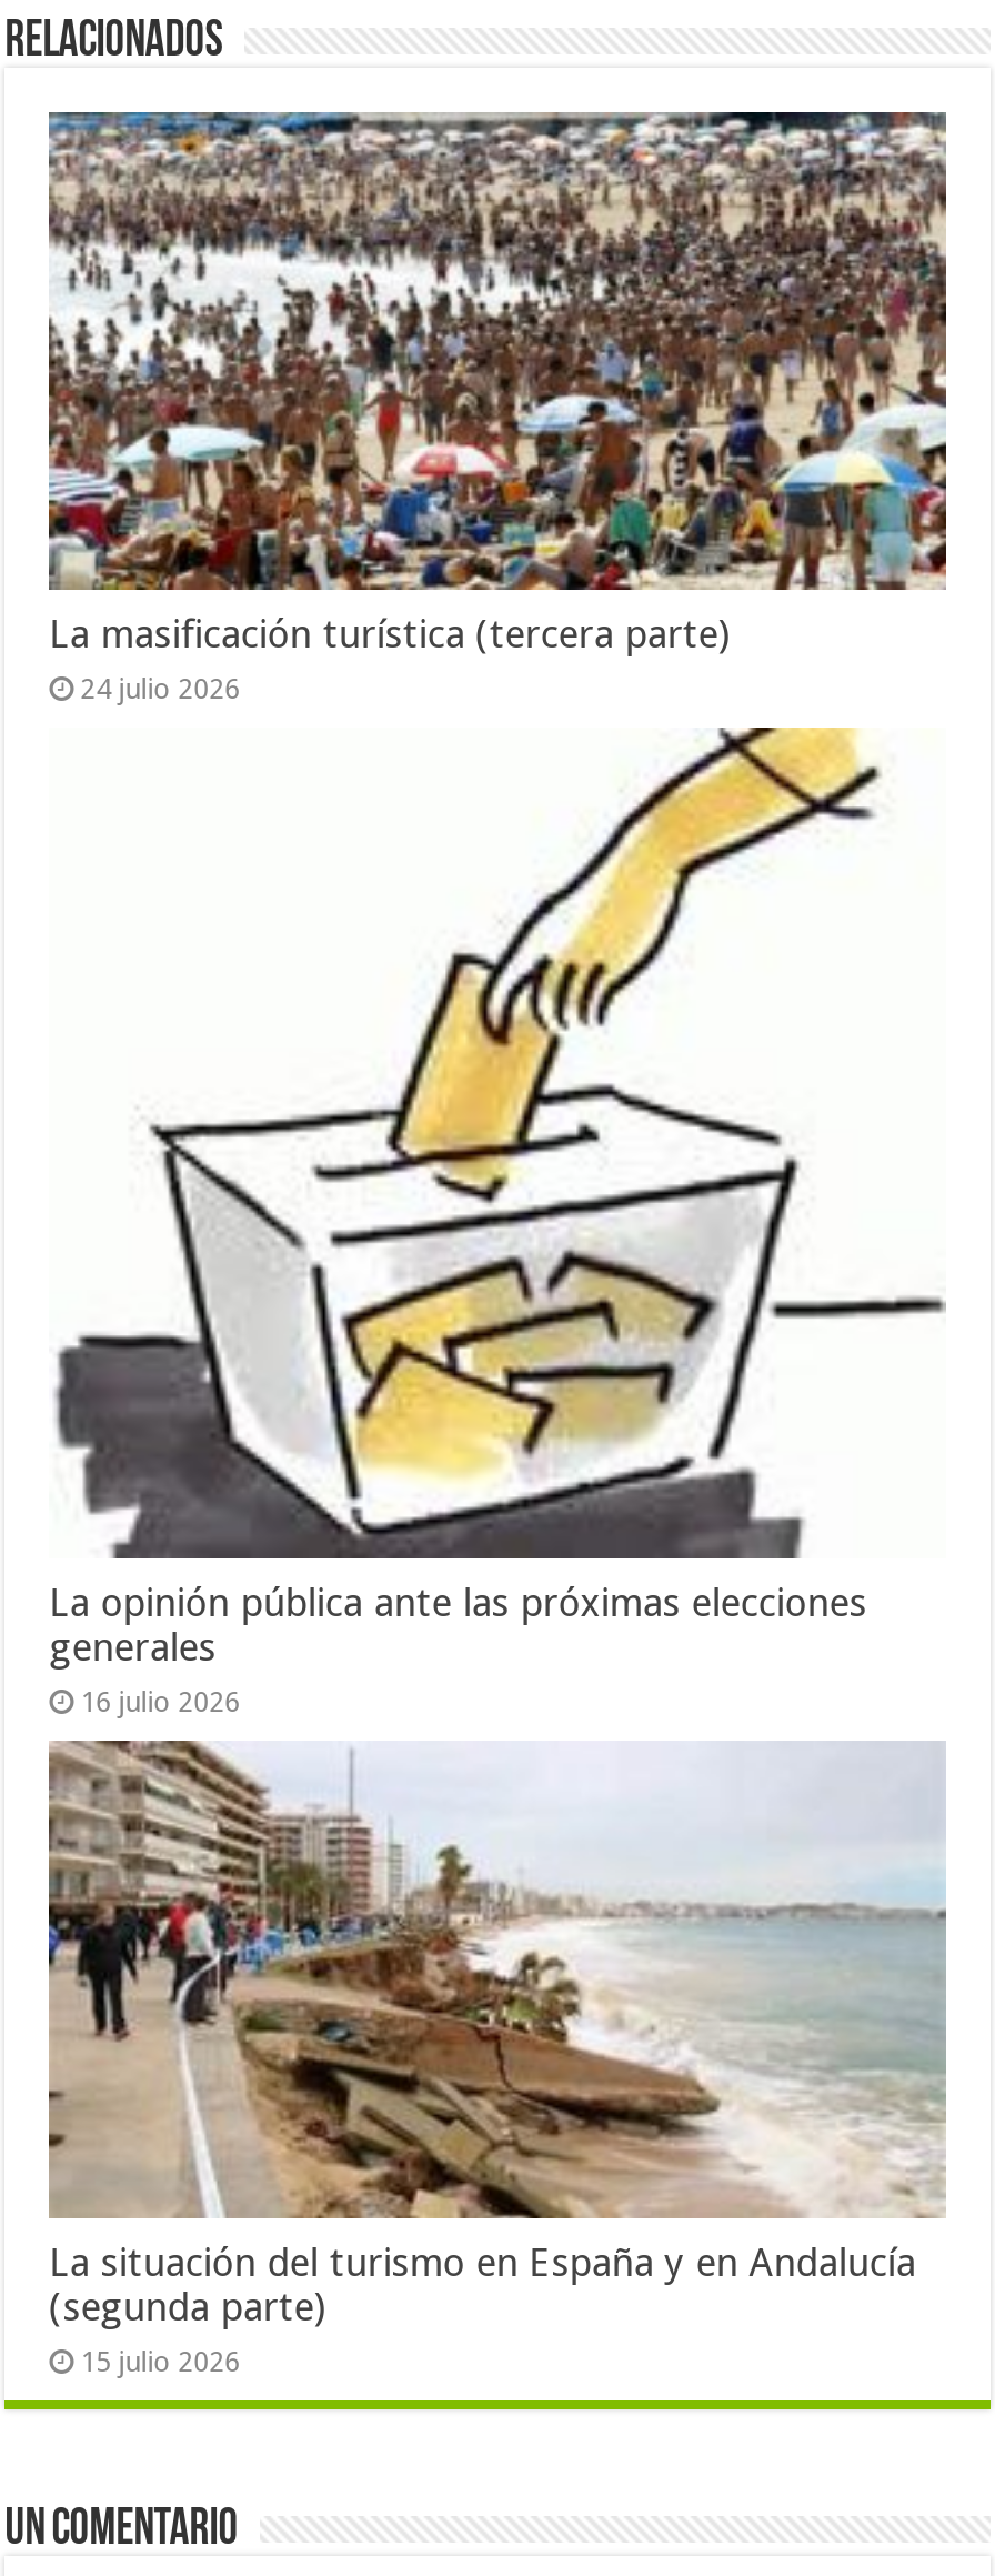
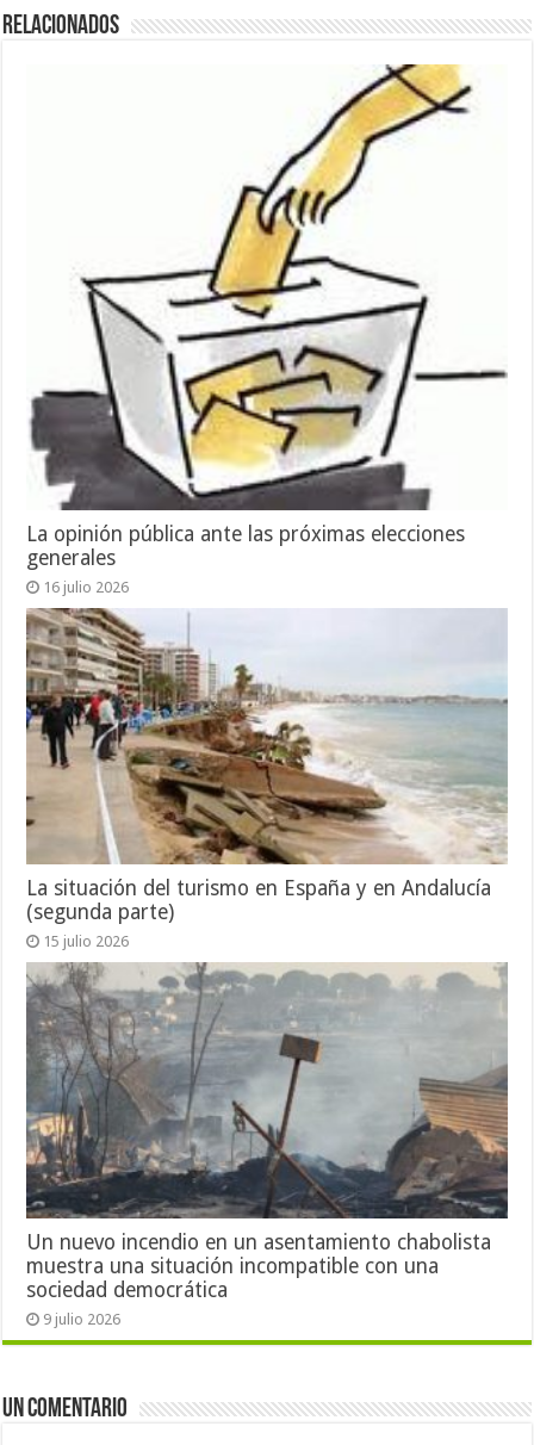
- [image]
- La masificación turística (tercera parte)
- 24 julio 2026

moved up: [image] | La opinión pública ante las próximas elecciones | generales | 16 julio 2026 | La situación del turismo en España y en Andalucía | (segunda parte) | 15 julio 2026

+ [image]
+ Un nuevo incendio en un asentamiento chabolista
+ muestra una situación incompatible con una
+ sociedad democrática
+ 9 julio 2026
